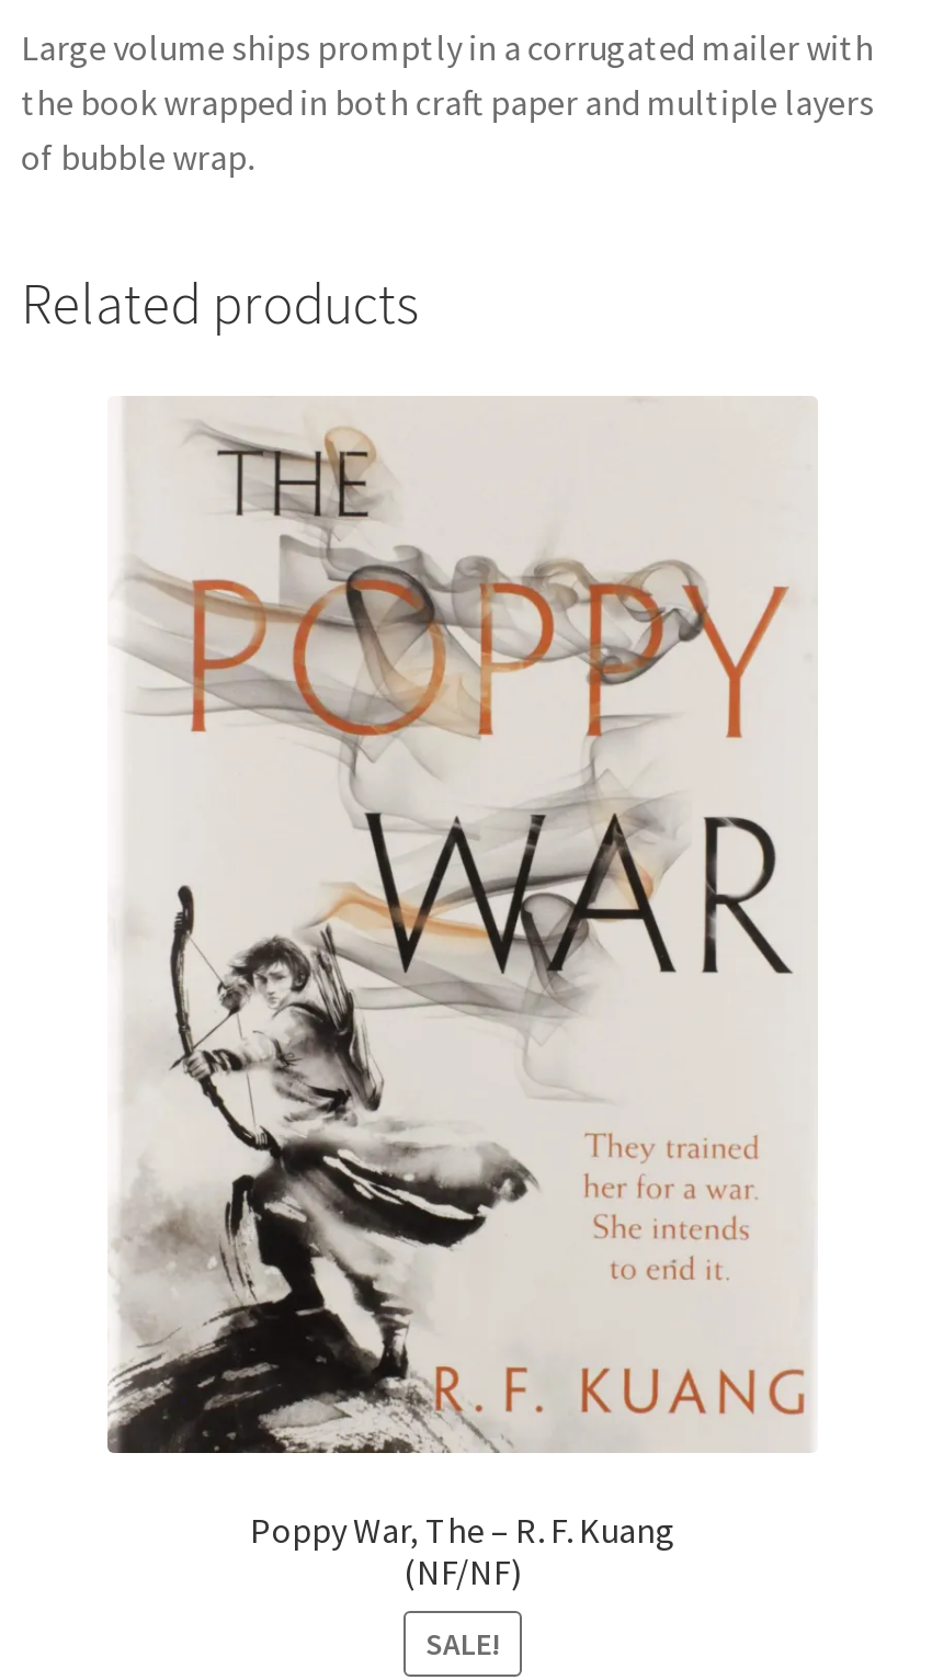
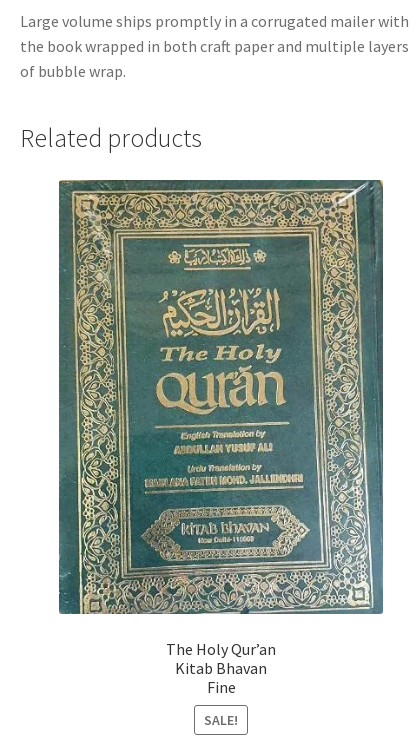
- [image]
- Poppy War, The – R. F. Kuang
- (NF/NF)
+ [image]
+ The Holy Qur’an
+ Kitab Bhavan
+ Fine
